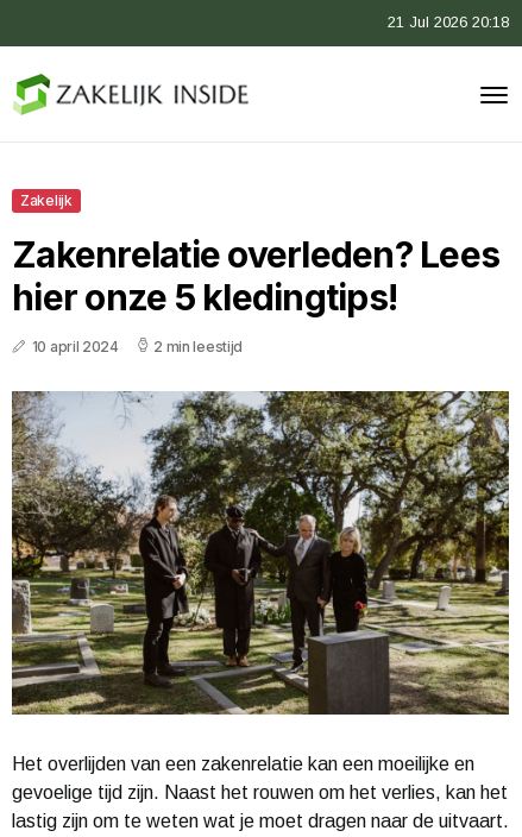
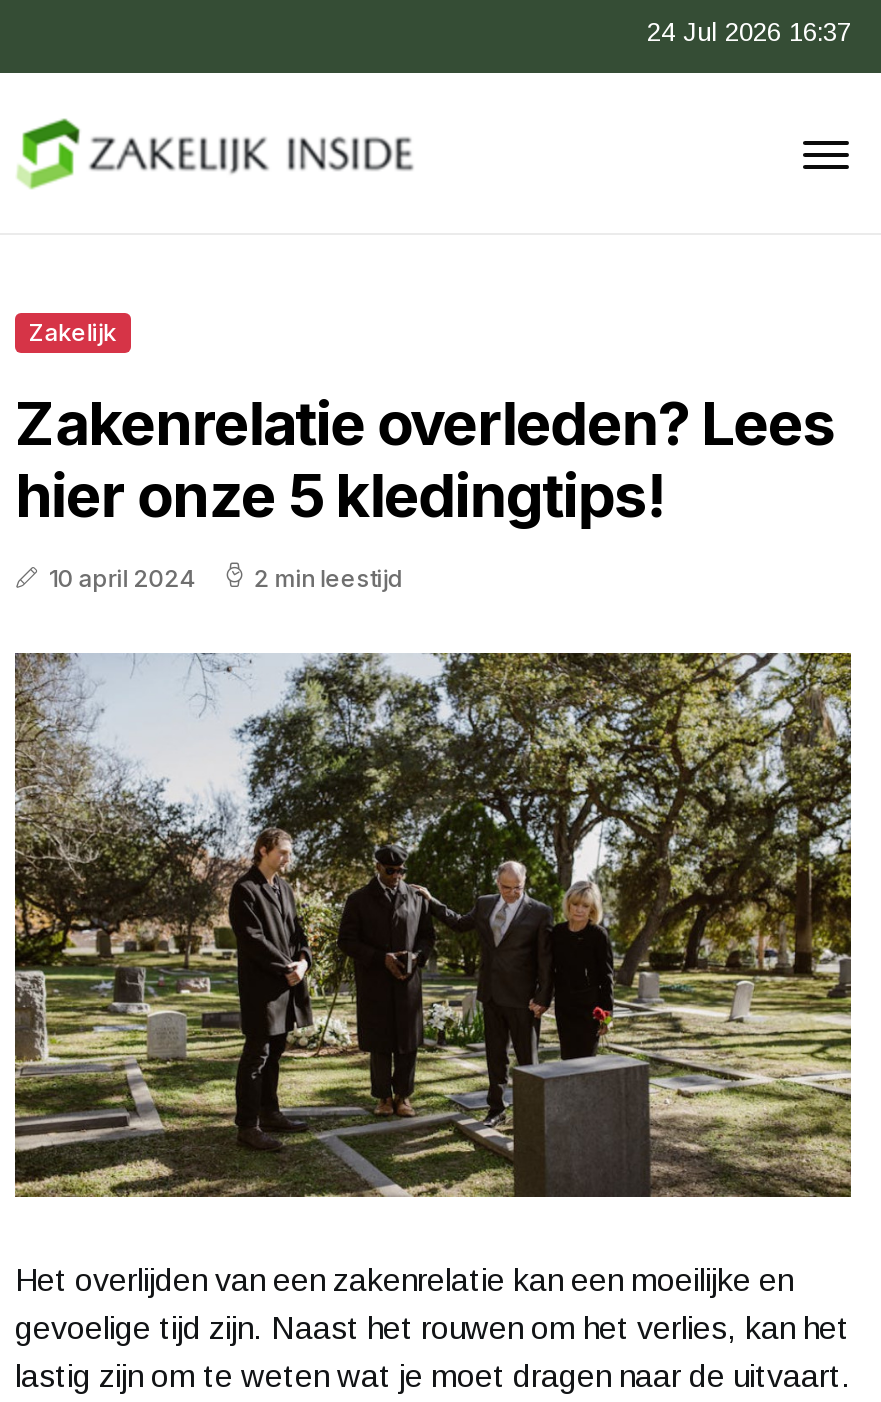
- 21 Jul 2026 20:18
+ 24 Jul 2026 16:37
